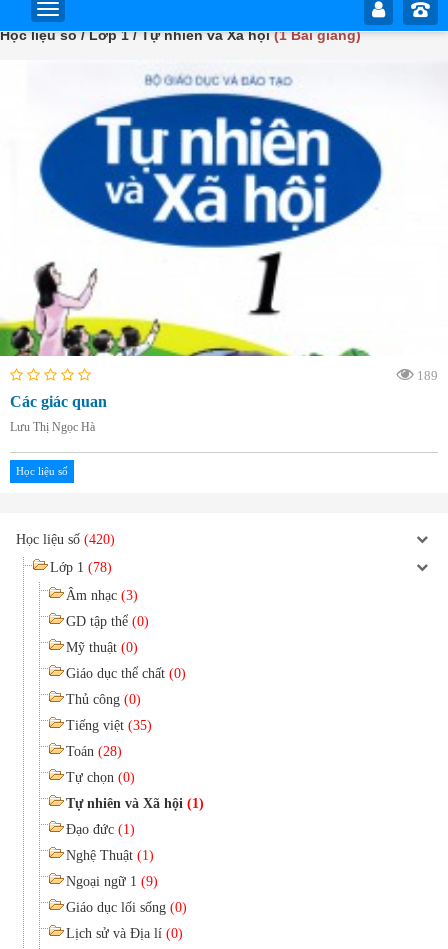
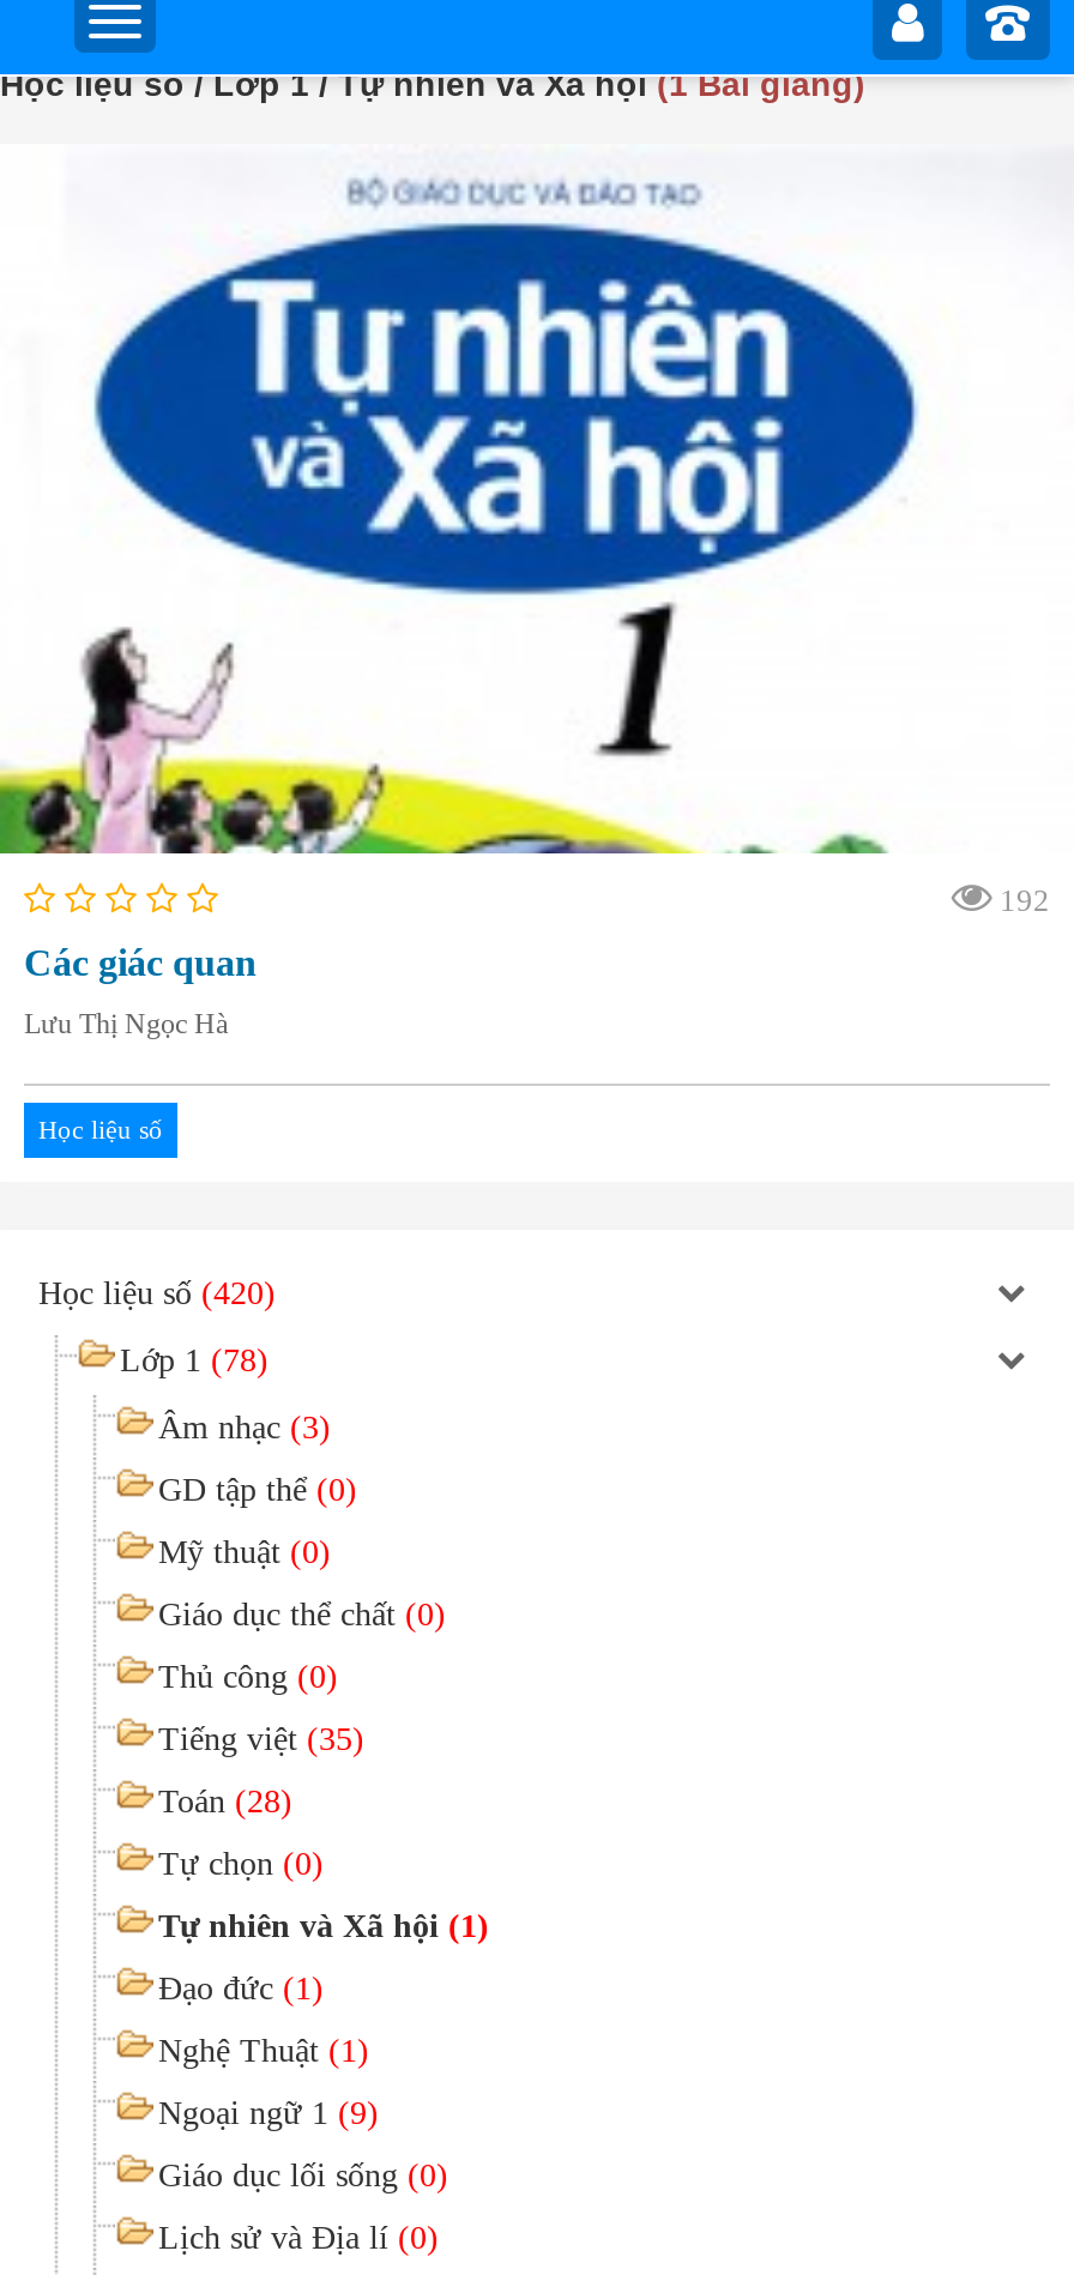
- 189
+ 192
